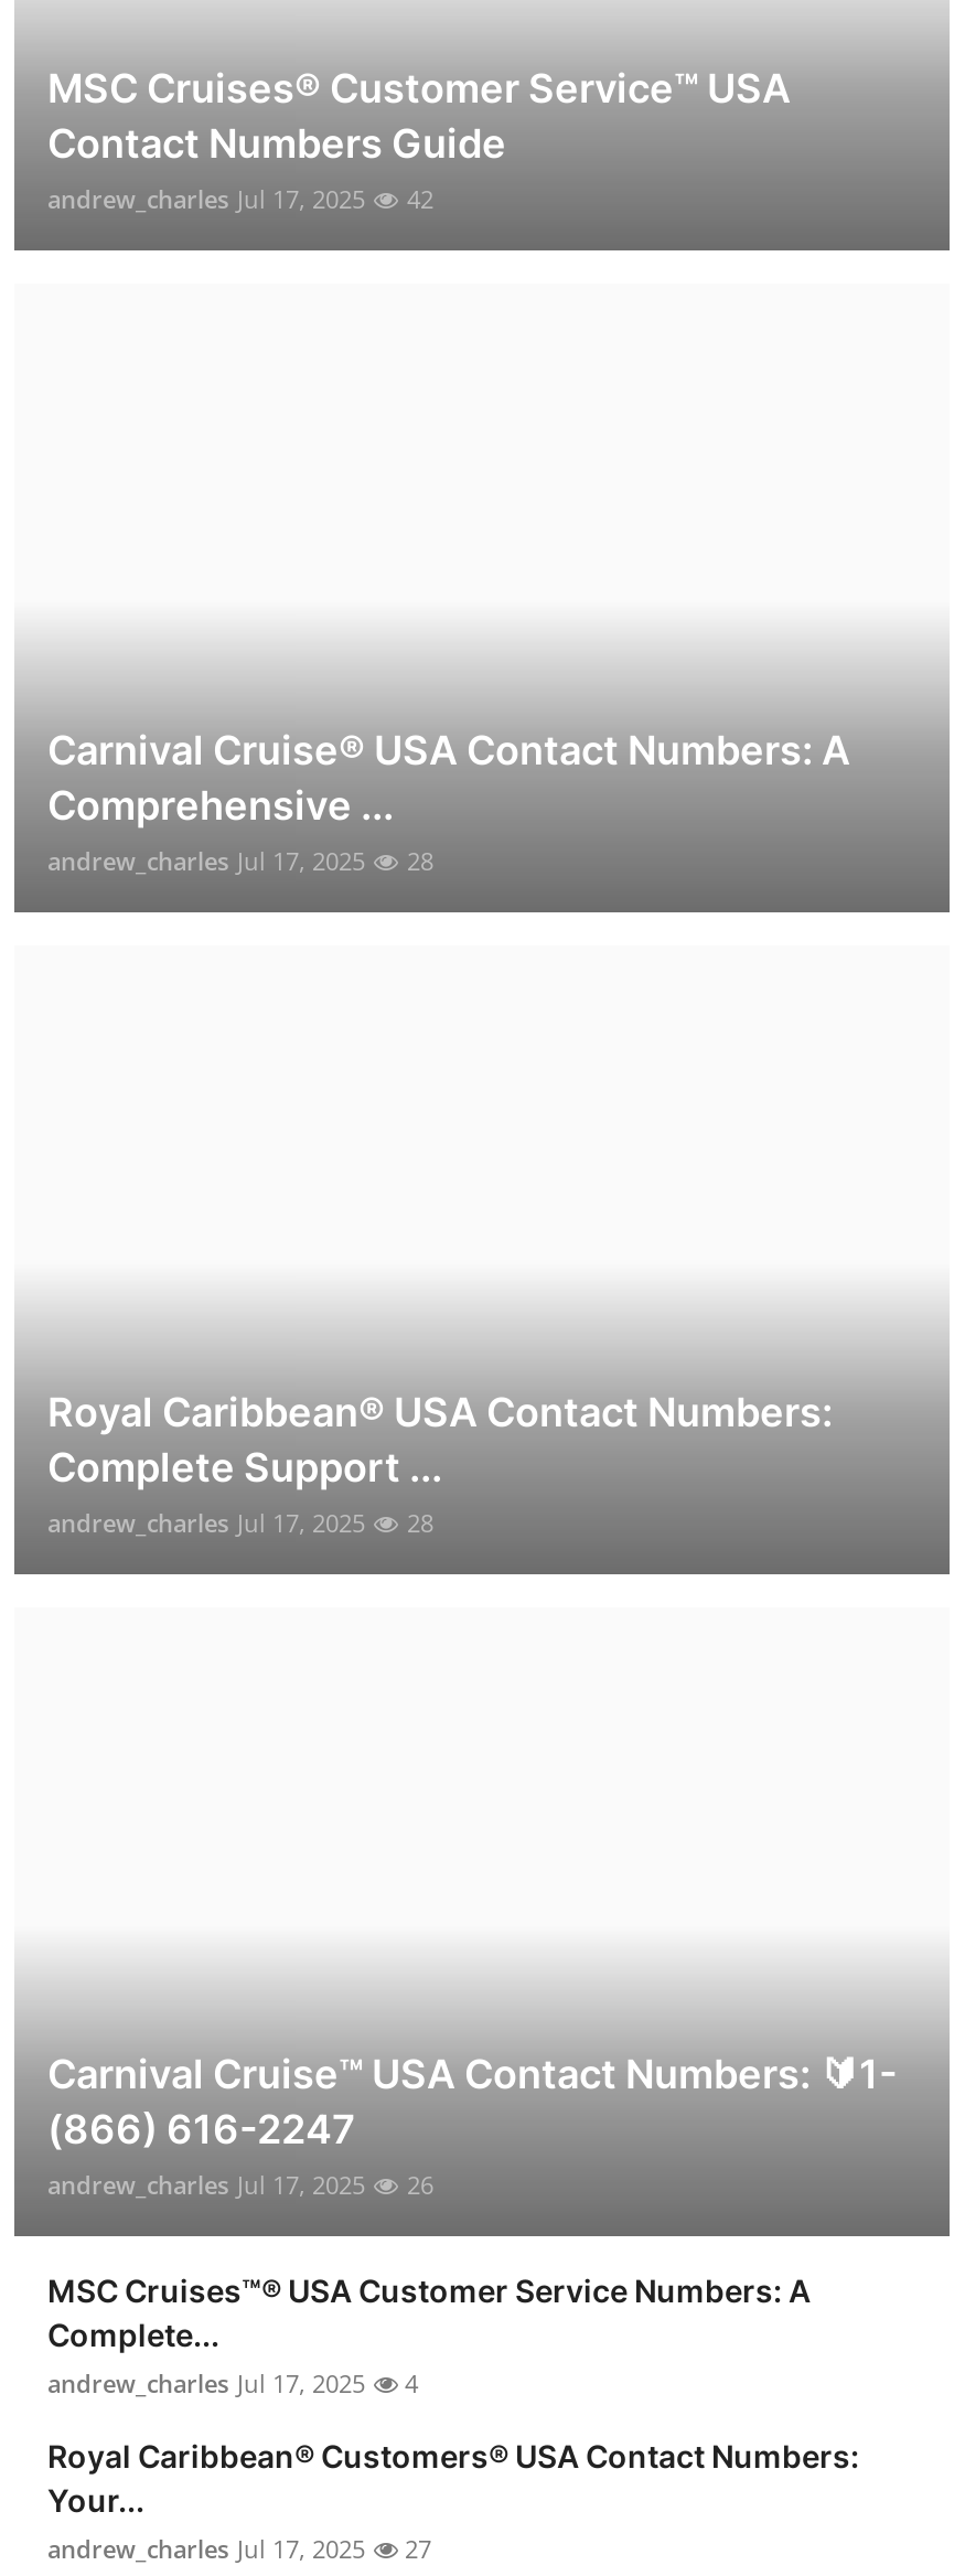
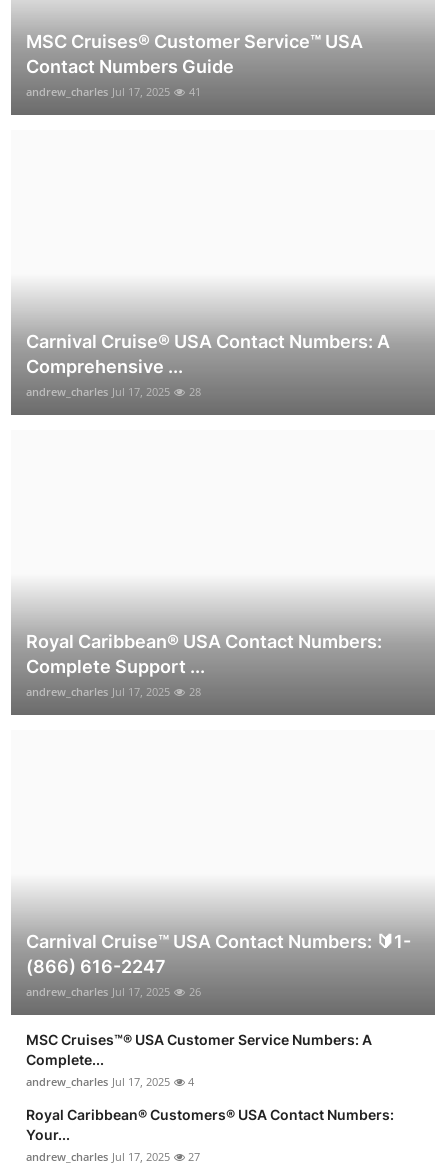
- andrew_charles Jul 17, 2025 42
+ andrew_charles Jul 17, 2025 41
